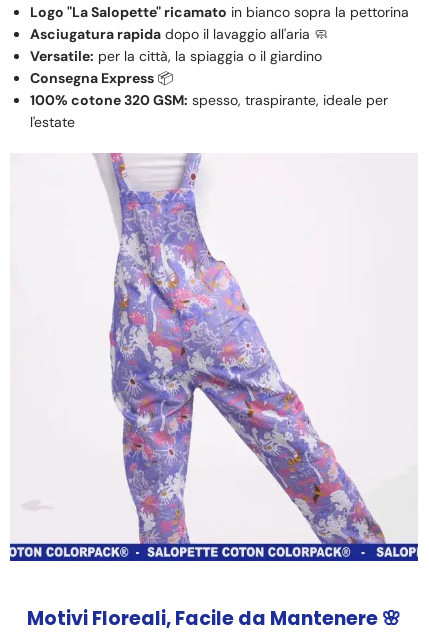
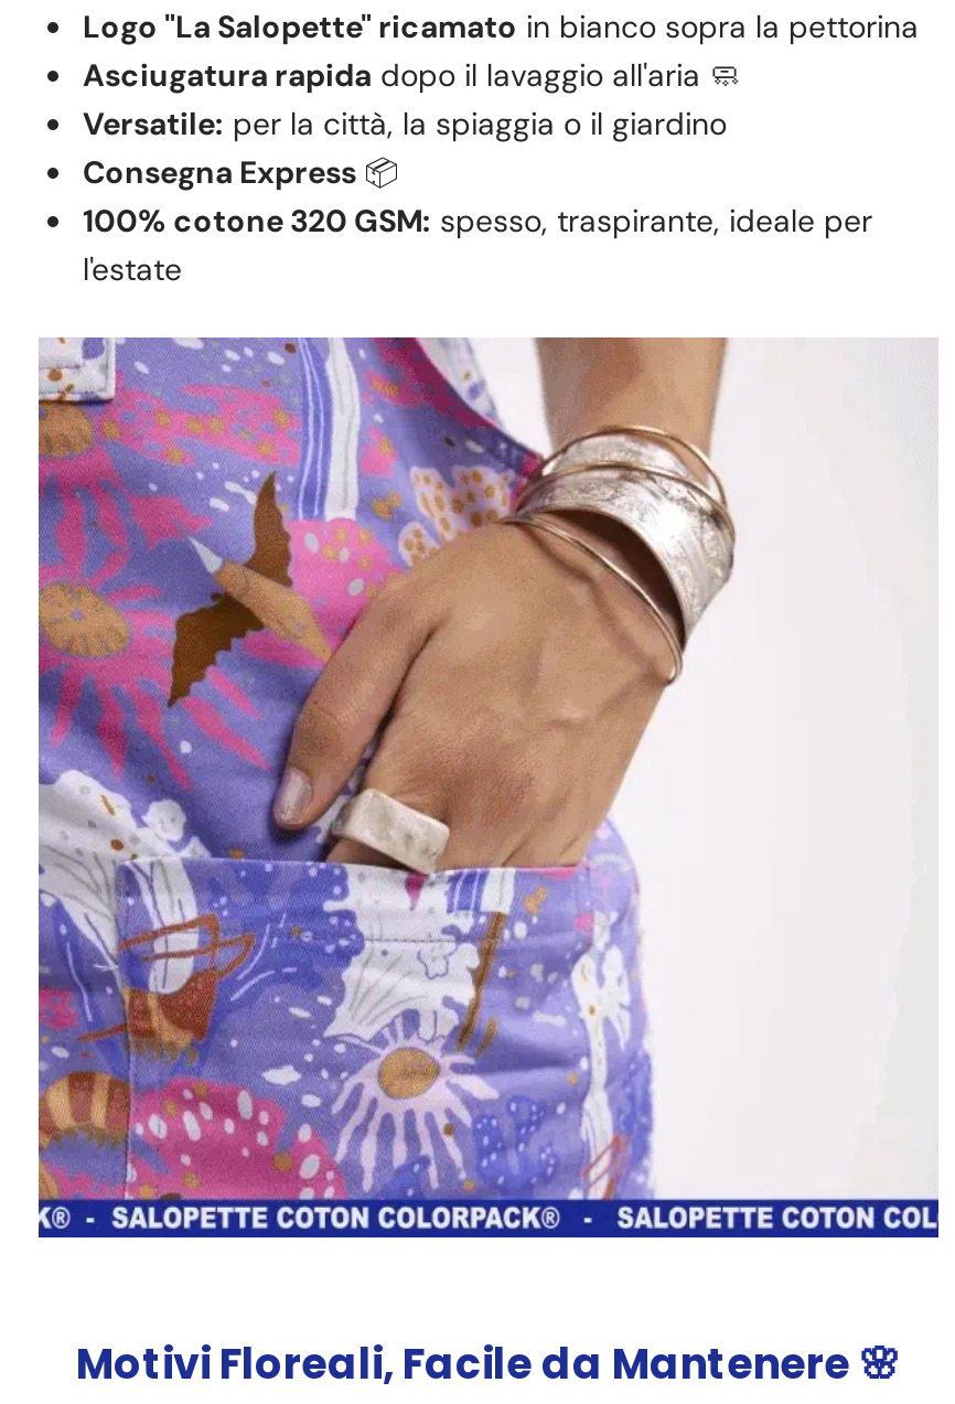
- [image]
+ [image]
